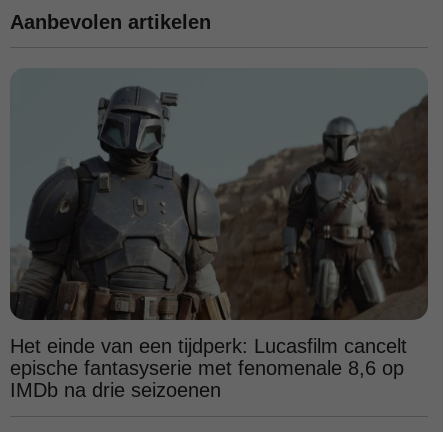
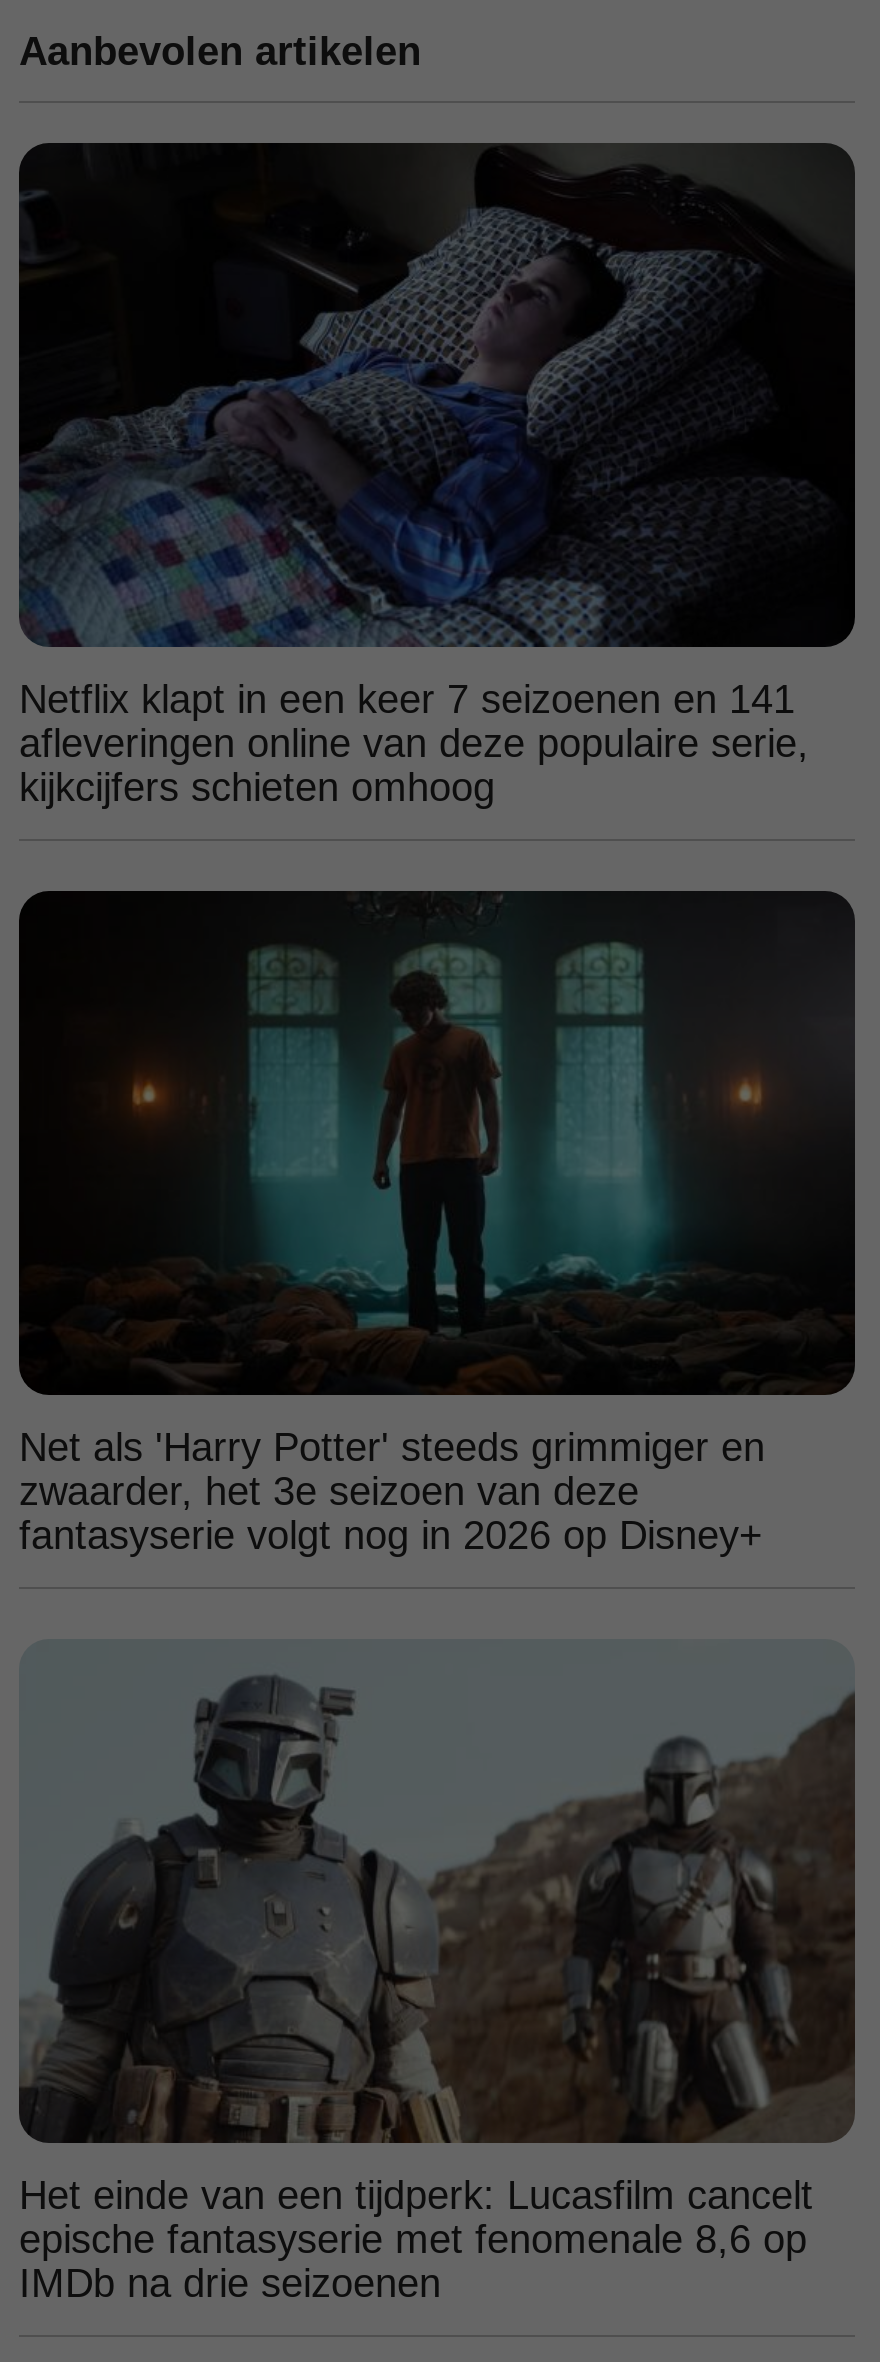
+ [image]
+ Netflix klapt in een keer 7 seizoenen en 141
+ afleveringen online van deze populaire serie,
+ kijkcijfers schieten omhoog

+ [image]
+ Net als 'Harry Potter' steeds grimmiger en
+ zwaarder, het 3e seizoen van deze
+ fantasyserie volgt nog in 2026 op Disney+
